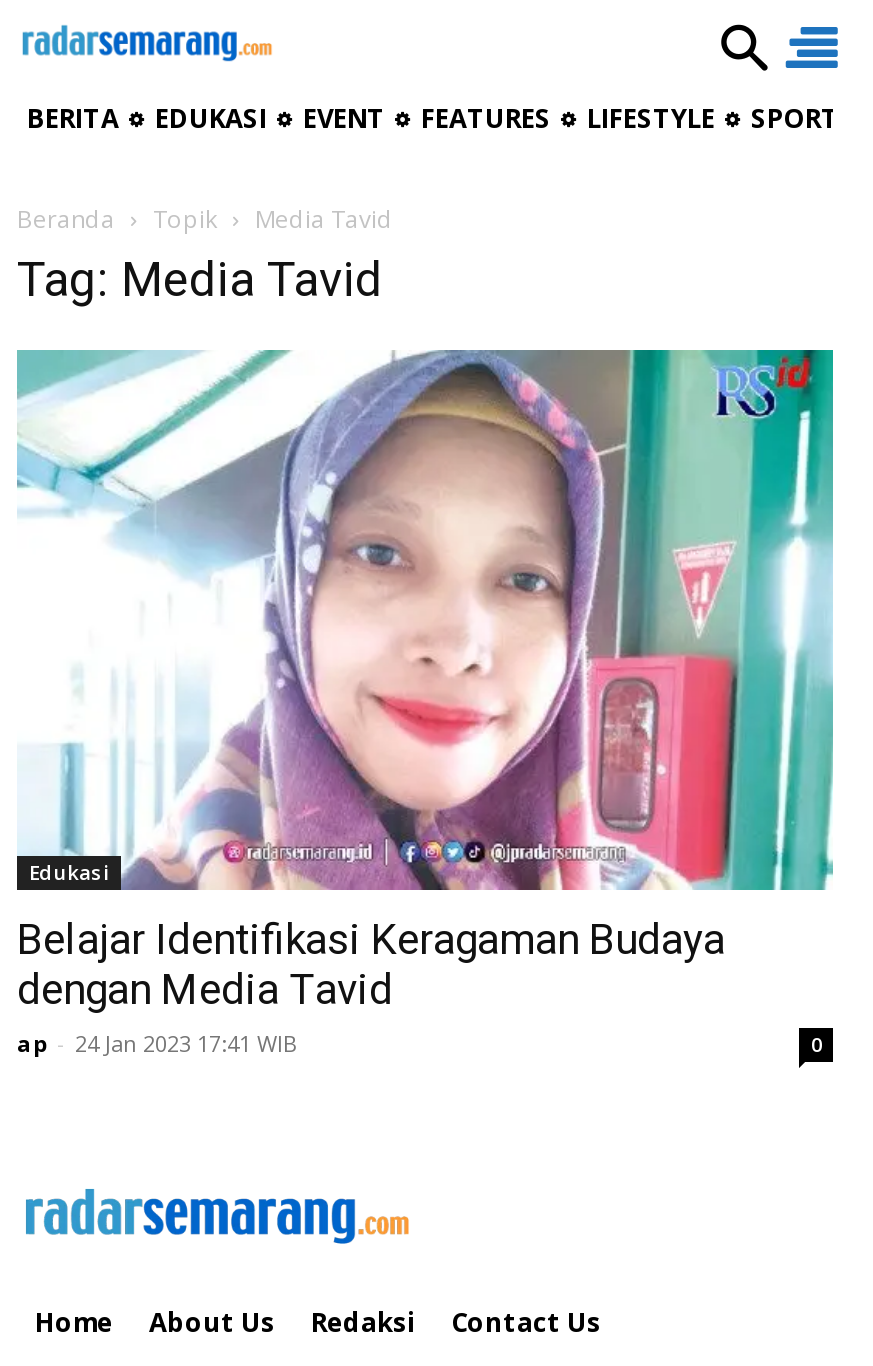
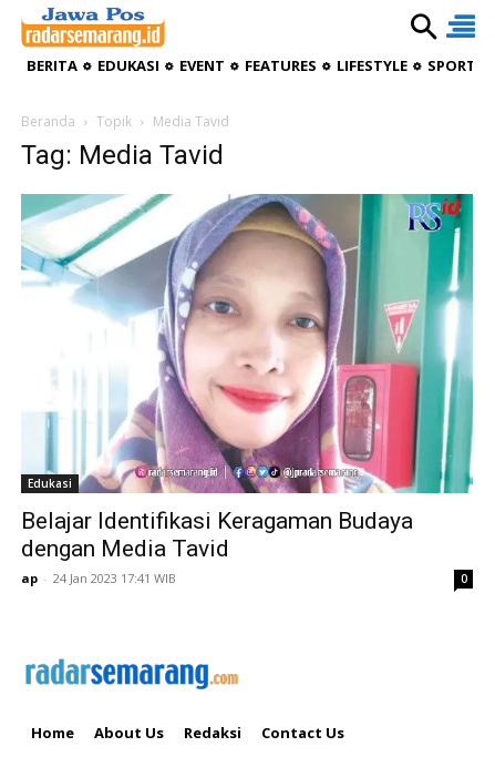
- [image]
+ [image]
